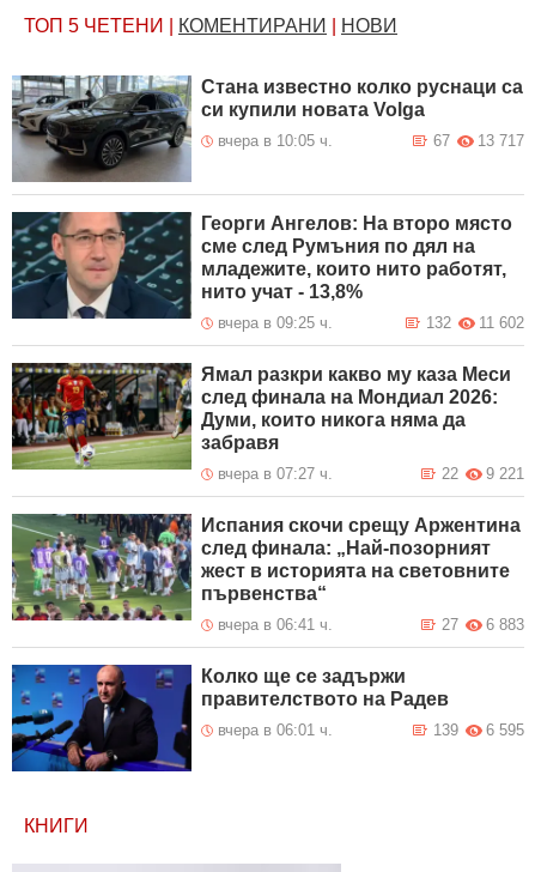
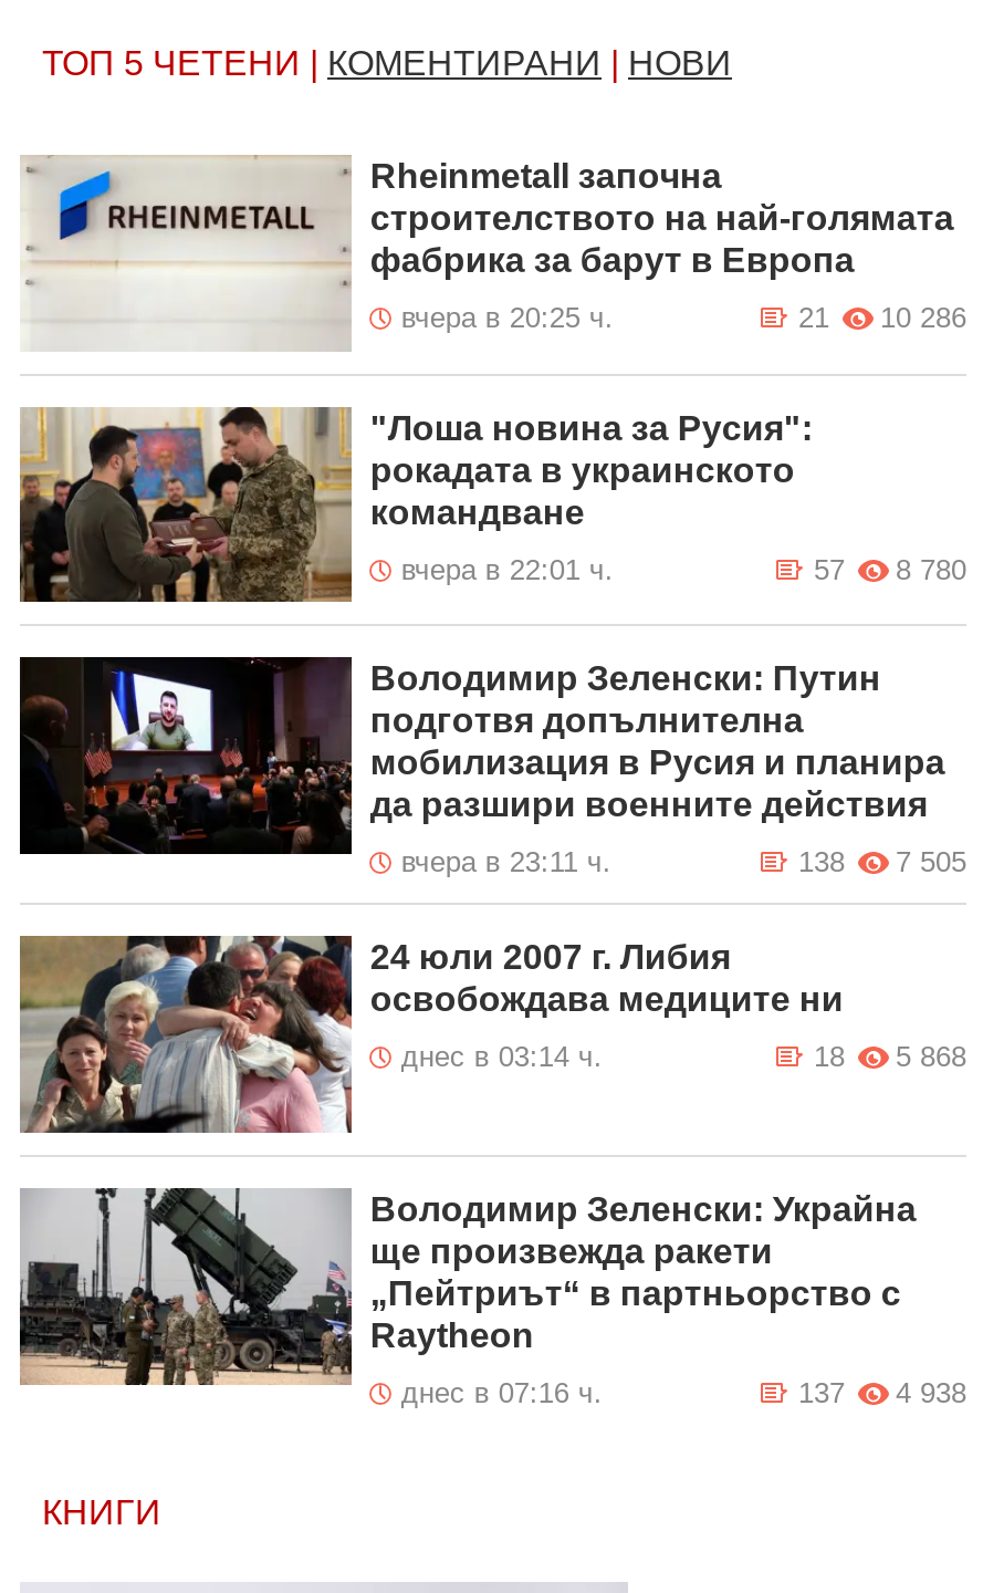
- [image]
- Стана известно колко руснаци са
- си купили новата Volga
+ [image]
+ Rheinmetall започна
+ строителството на най-голямата
+ фабрика за барут в Европа

- вчера в 10:05 ч.
- 13 717
- 67
+ вчера в 20:25 ч.
+ 10 286
+ 21

- [image]
- Георги Ангелов: На второ място
- сме след Румъния по дял на
- младежите, които нито работят,
- нито учат - 13,8%
+ [image]
+ "Лоша новина за Русия":
+ рокадата в украинското
+ командване

- вчера в 09:25 ч.
- 11 602
- 132
+ вчера в 22:01 ч.
+ 8 780
+ 57

- [image]
- Ямал разкри какво му каза Меси
- след финала на Мондиал 2026:
- Думи, които никога няма да
- забравя
+ [image]
+ Володимир Зеленски: Путин
+ подготвя допълнителна
+ мобилизация в Русия и планира
+ да разшири военните действия

- вчера в 07:27 ч.
- 9 221
- 22
+ вчера в 23:11 ч.
+ 7 505
+ 138

- [image]
- Испания скочи срещу Аржентина
- след финала: „Най-позорният
- жест в историята на световните
- първенства“
+ [image]
+ 24 юли 2007 г. Либия
+ освобождава медиците ни

- вчера в 06:41 ч.
- 6 883
- 27
+ днес в 03:14 ч.
+ 5 868
+ 18

- [image]
- Колко ще се задържи
- правителството на Радев
+ [image]
+ Володимир Зеленски: Украйна
+ ще произвежда ракети
+ „Пейтриът“ в партньорство с
+ Raytheon

- вчера в 06:01 ч.
- 6 595
- 139
+ днес в 07:16 ч.
+ 4 938
+ 137
